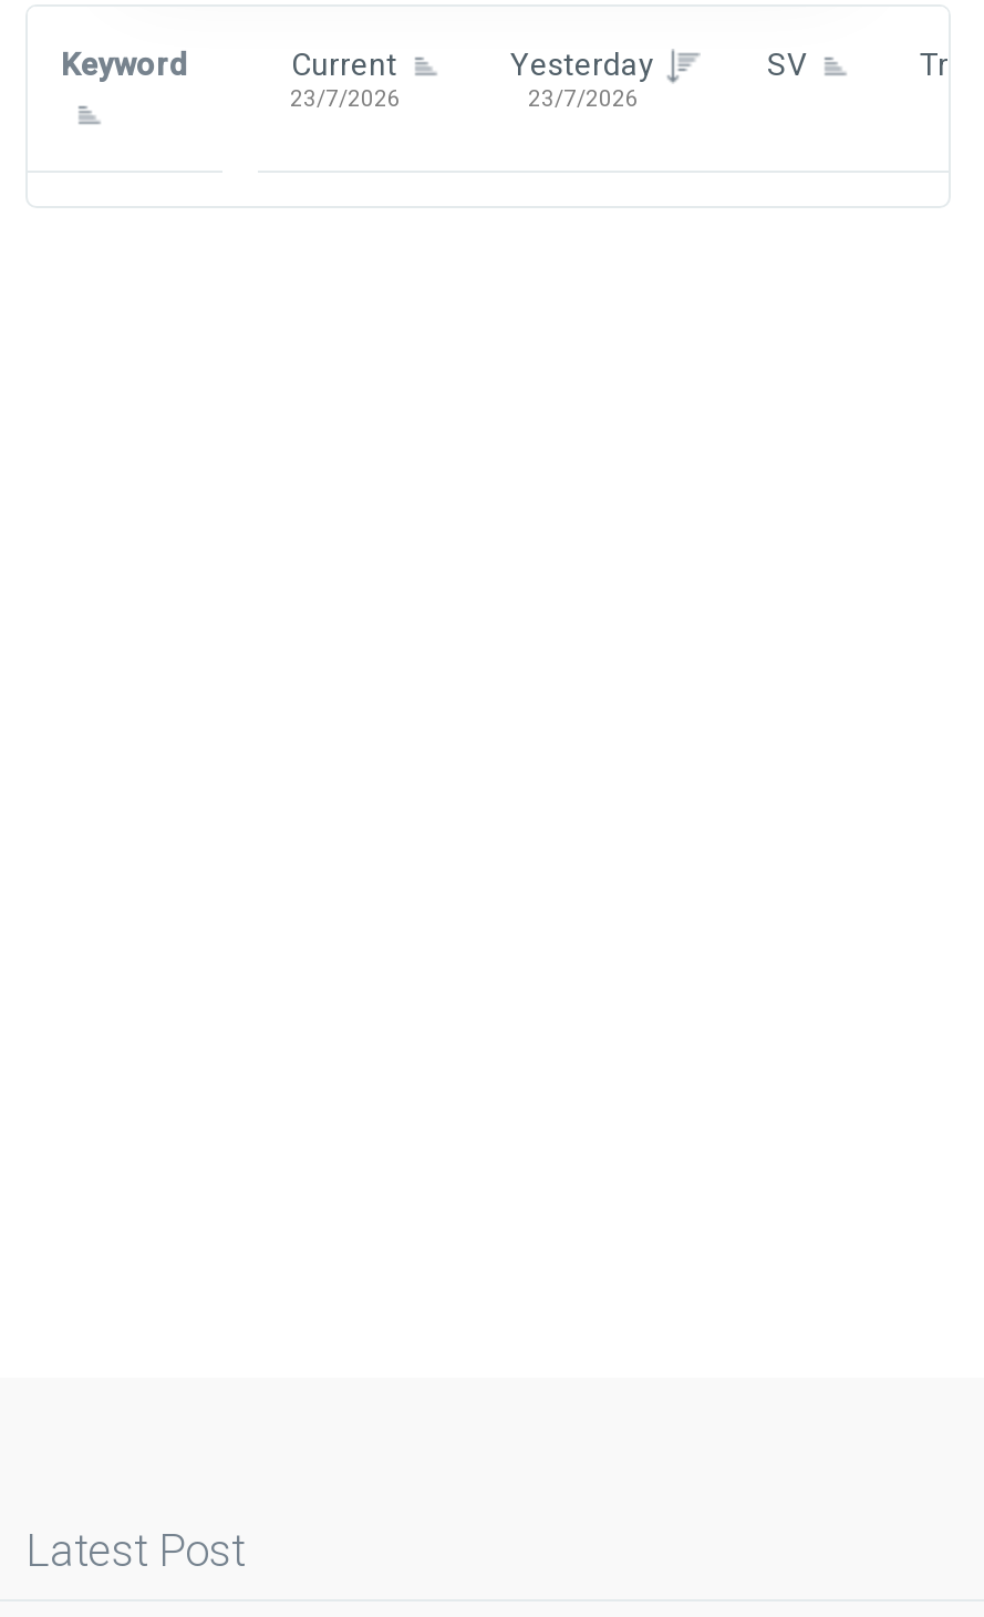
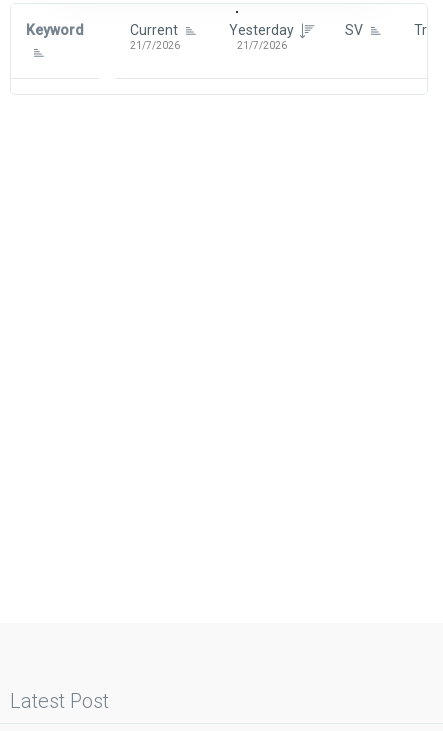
- 23/7/2026
+ 21/7/2026

- 23/7/2026
+ 21/7/2026
